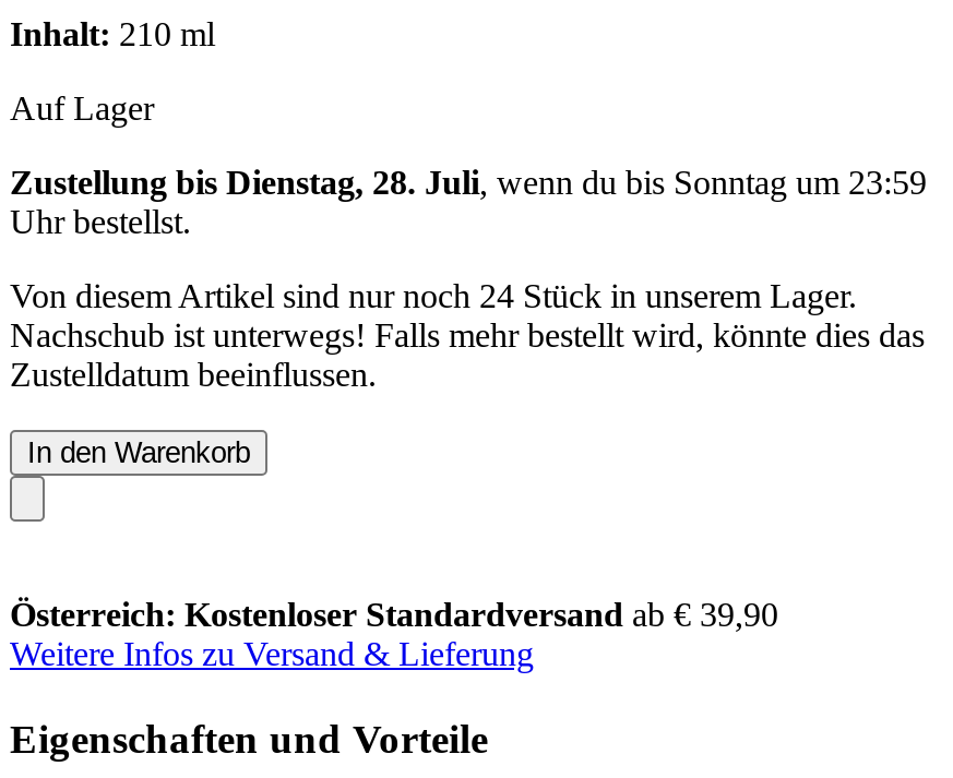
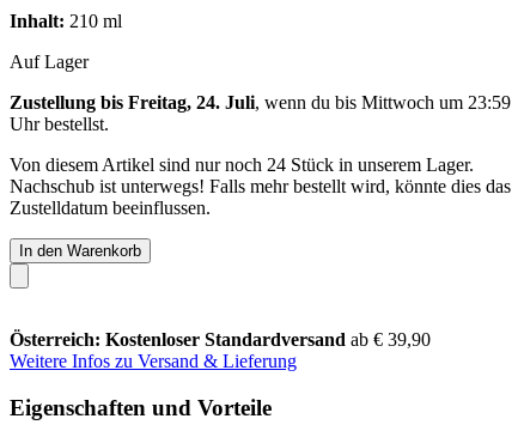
- Zustellung bis Dienstag, 28. Juli, wenn du bis Sonntag um 23:59
+ Zustellung bis Freitag, 24. Juli, wenn du bis Mittwoch um 23:59
